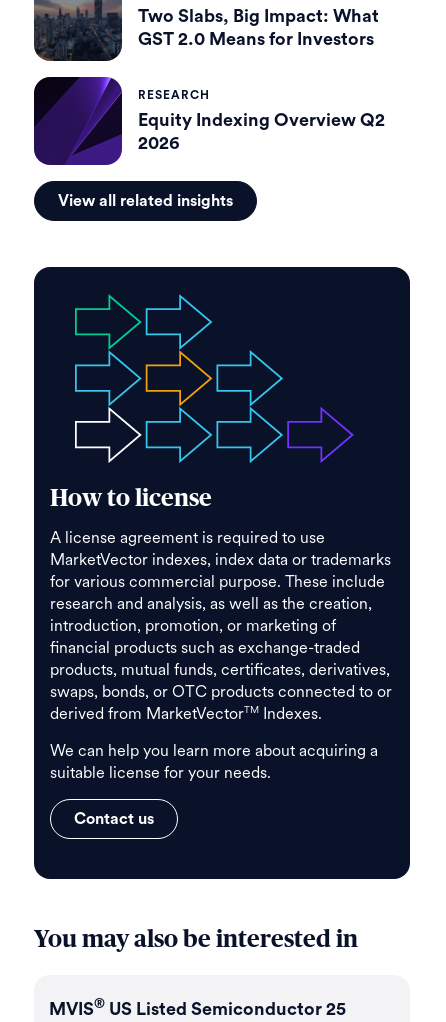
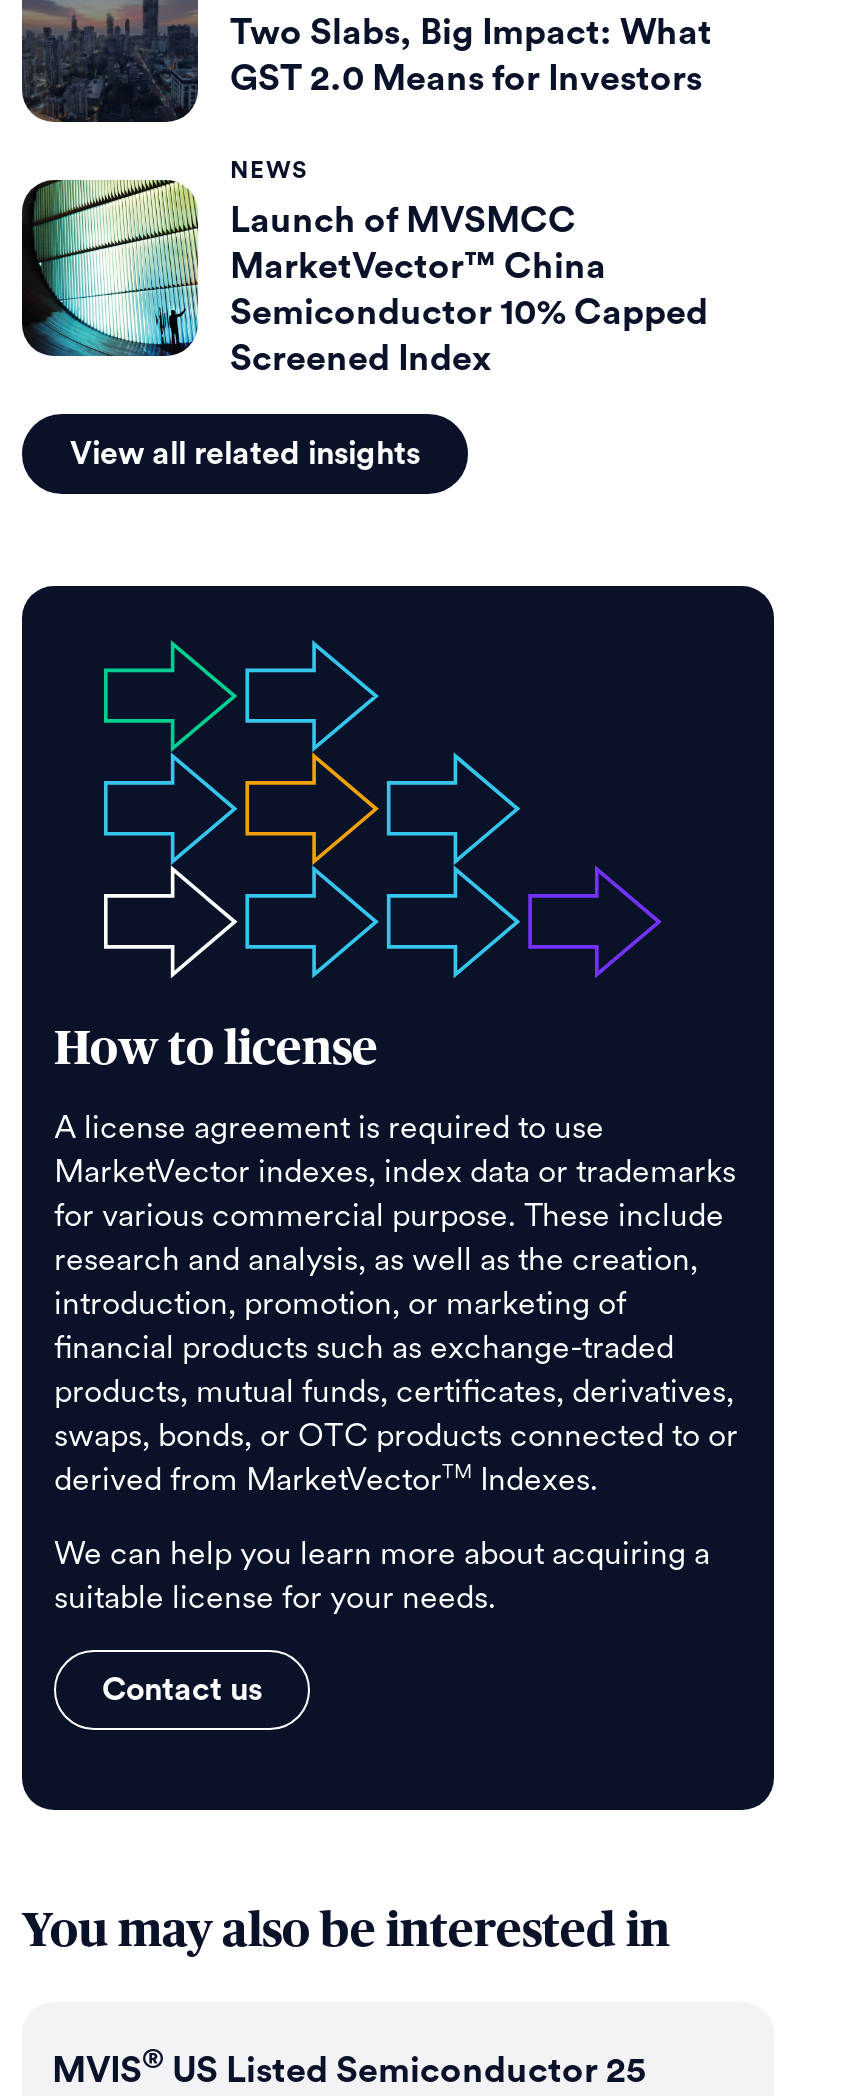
- [image]
- RESEARCH
+ [image]
+ NEWS

- Equity Indexing Overview Q2
- 2026
+ Launch of MVSMCC
+ MarketVector™ China
+ Semiconductor 10% Capped
+ Screened Index
